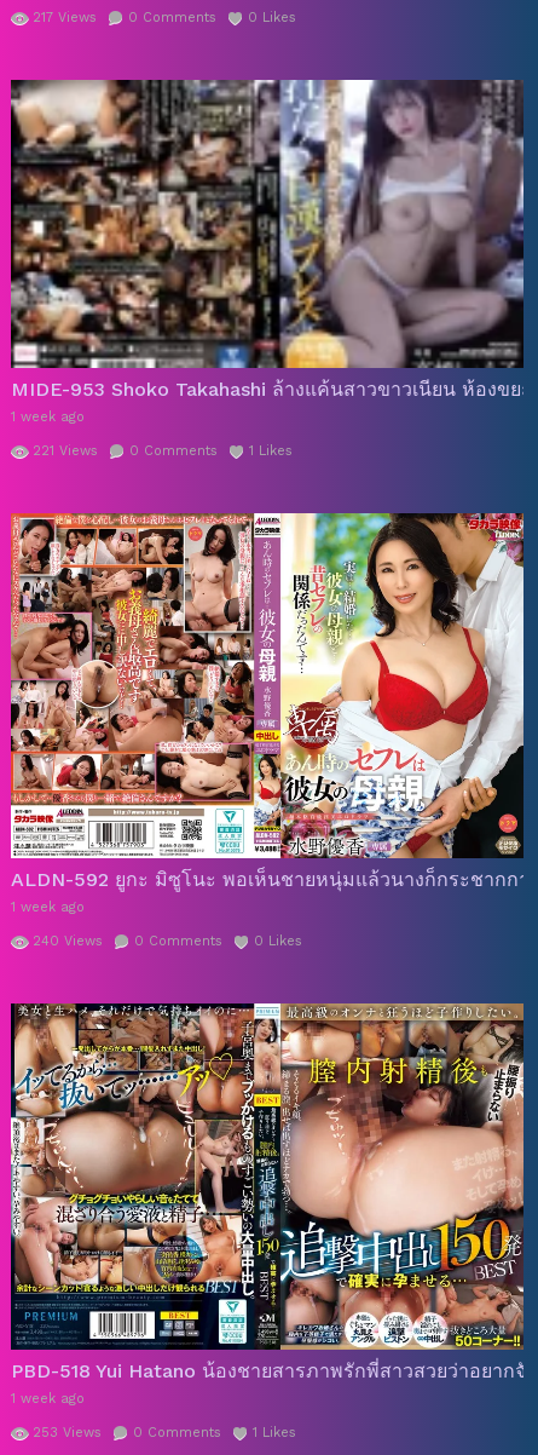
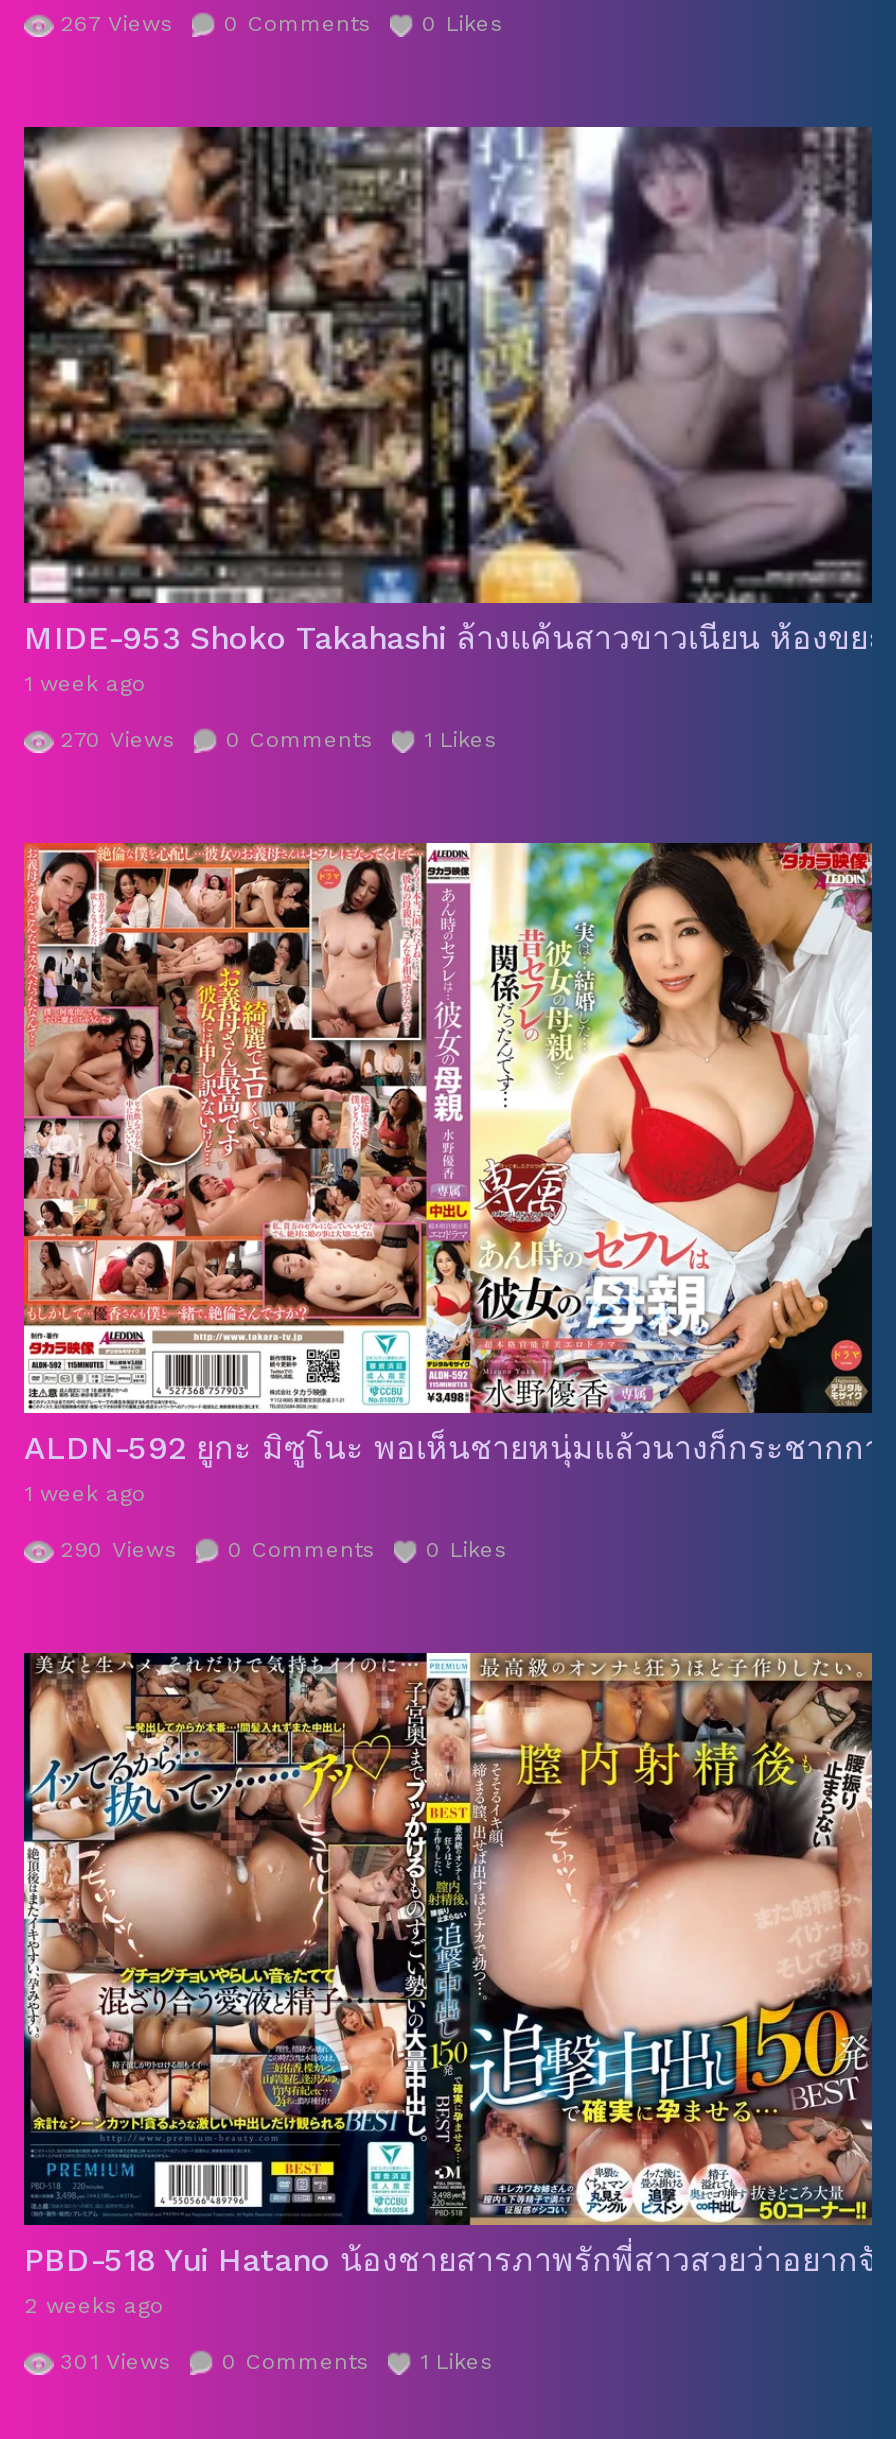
- 217 Views 0 Comments 0 Likes
+ 267 Views 0 Comments 0 Likes

- 221 Views 0 Comments 1 Likes
+ 270 Views 0 Comments 1 Likes

- 240 Views
+ 290 Views

- 1 week ago
+ 2 weeks ago

- 253 Views 0 Comments 1 Likes
+ 301 Views 0 Comments 1 Likes
